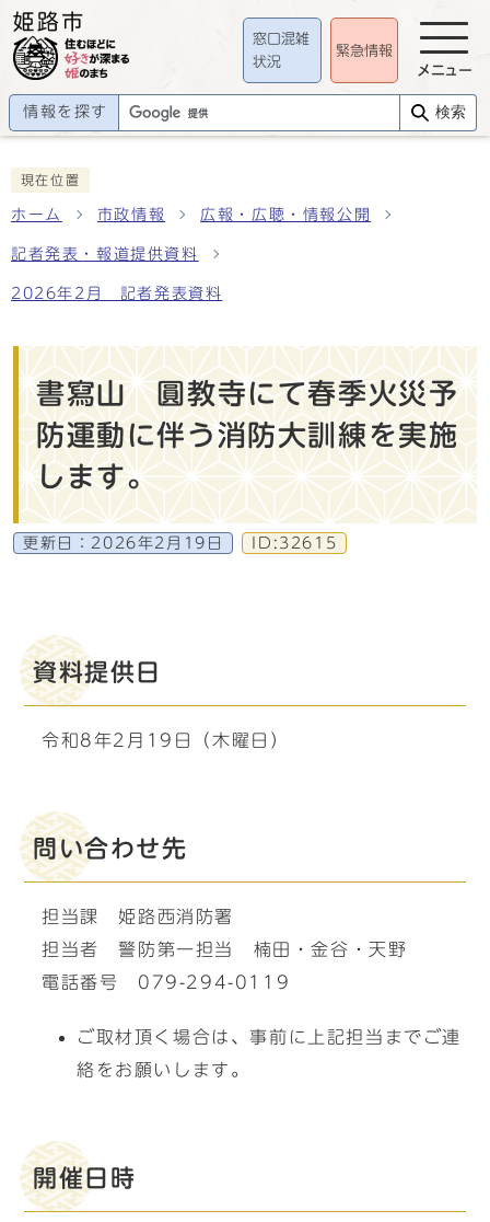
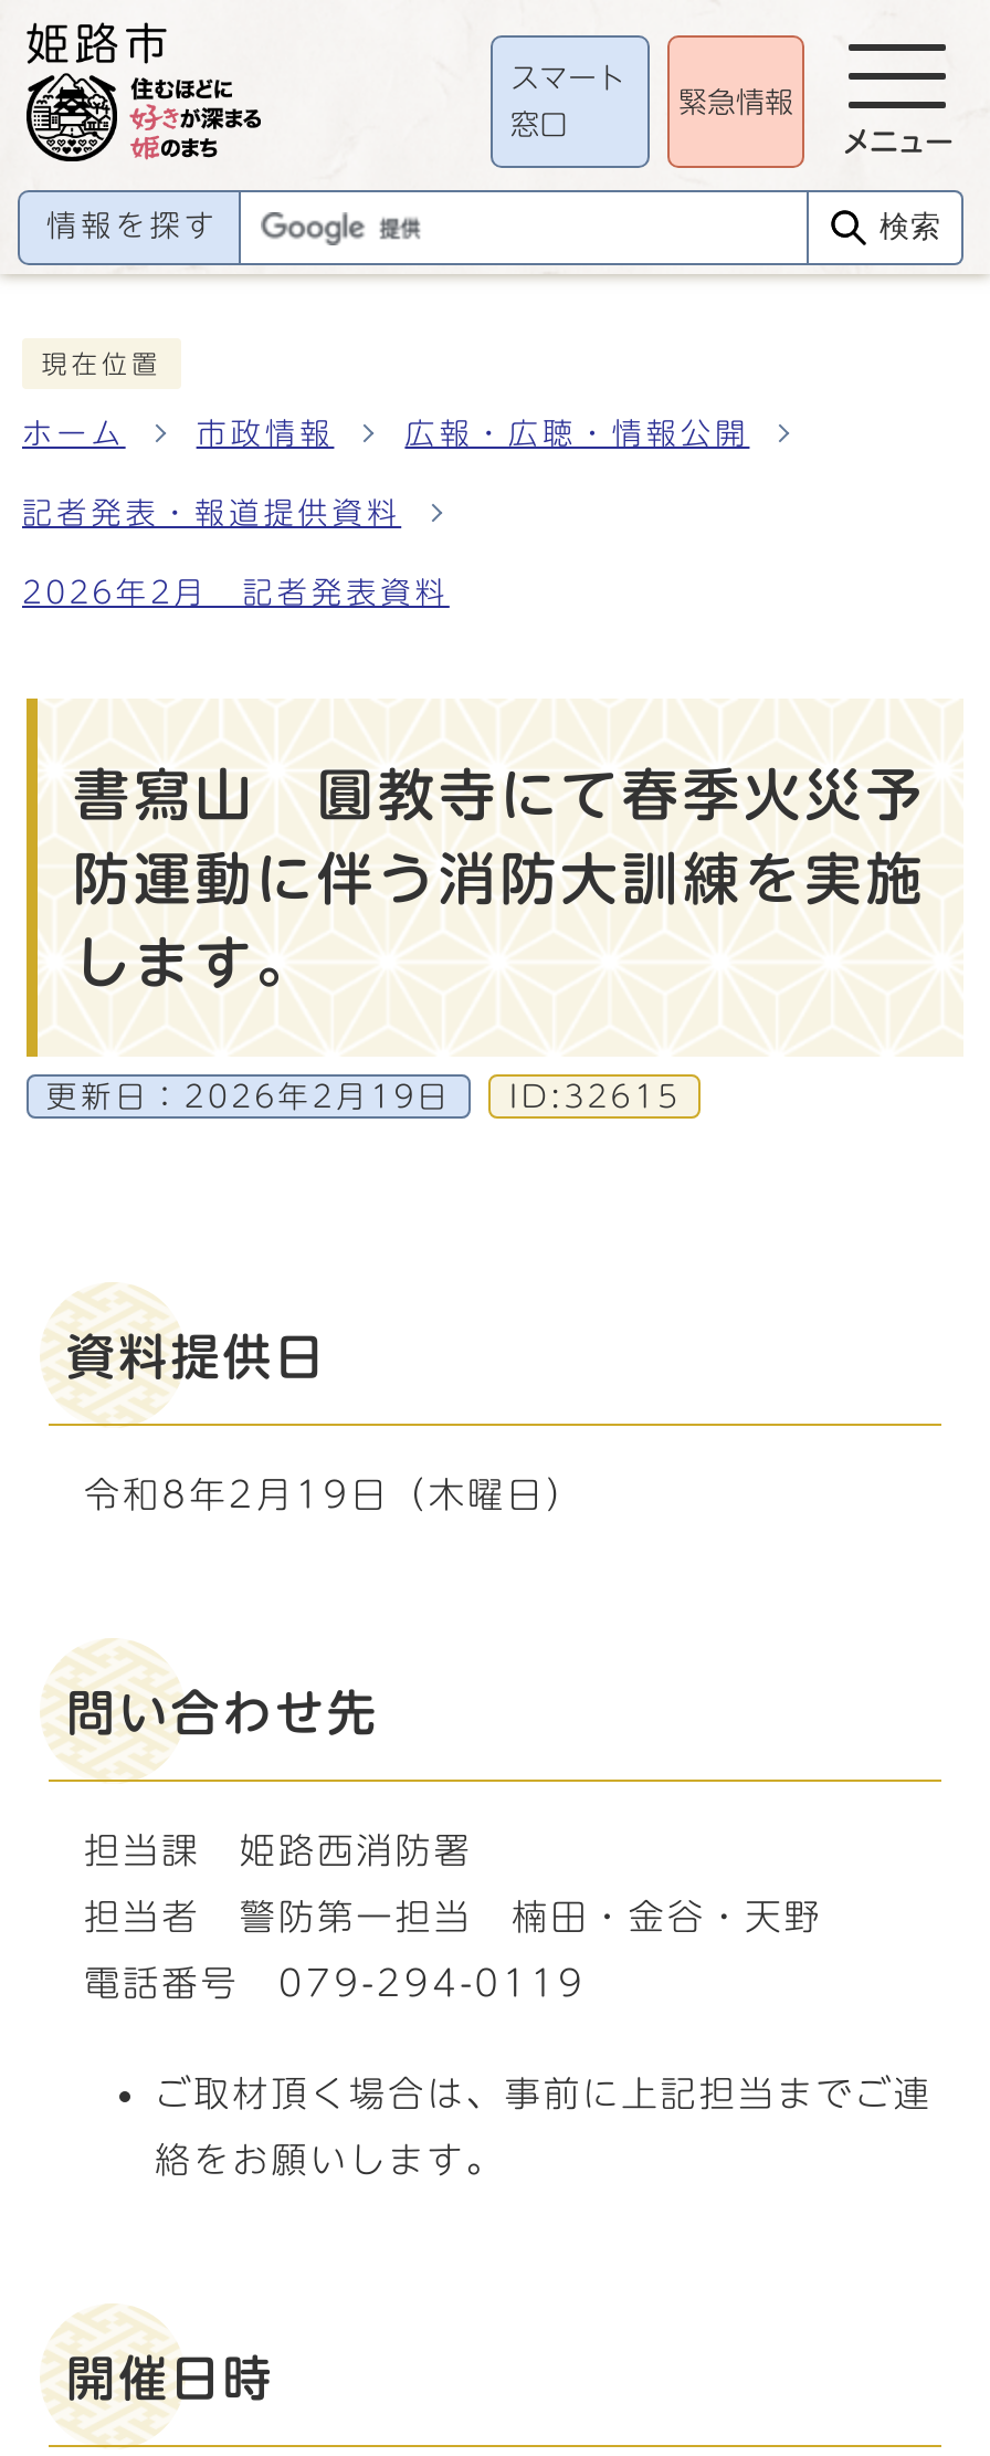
- 窓口混雑
+ スマート

- 状況
+ 窓口
